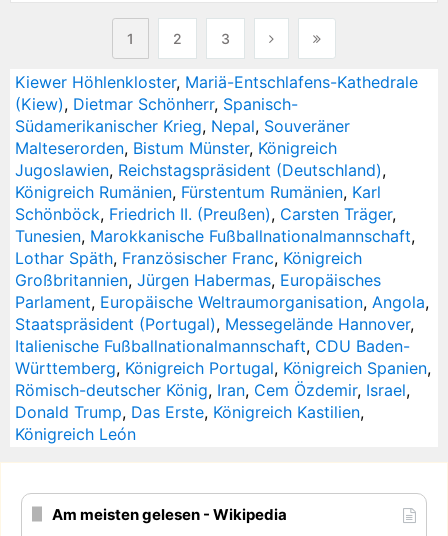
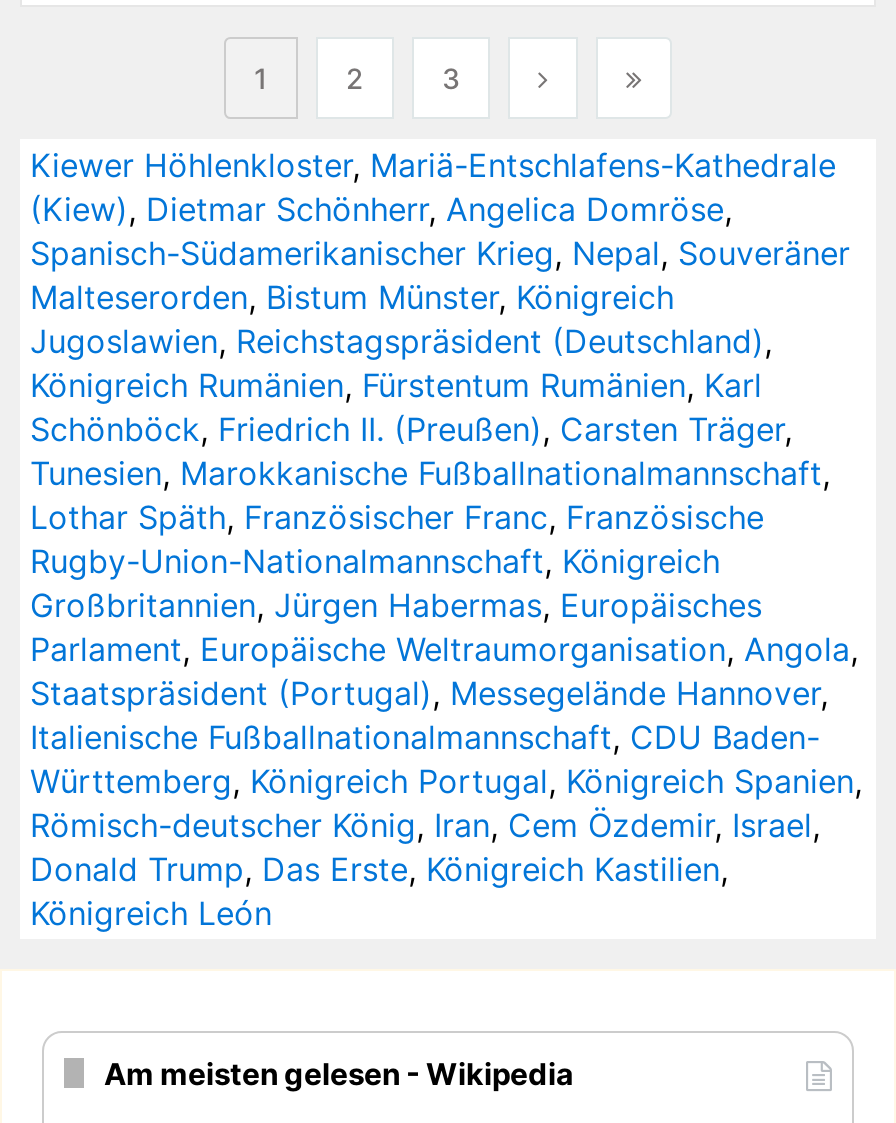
- (Kiew), Dietmar Schönherr, Spanisch-
- Südamerikanischer Krieg, Nepal, Souveräner
+ (Kiew), Dietmar Schönherr, Angelica Domröse,
+ Spanisch-Südamerikanischer Krieg, Nepal, Souveräner

- Lothar Späth, Französischer Franc, Königreich
+ Lothar Späth, Französischer Franc, Französische
+ Rugby-Union-Nationalmannschaft, Königreich
